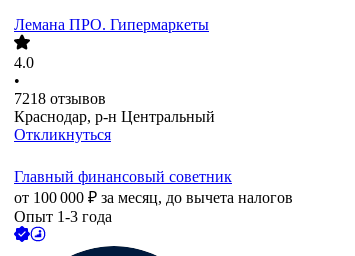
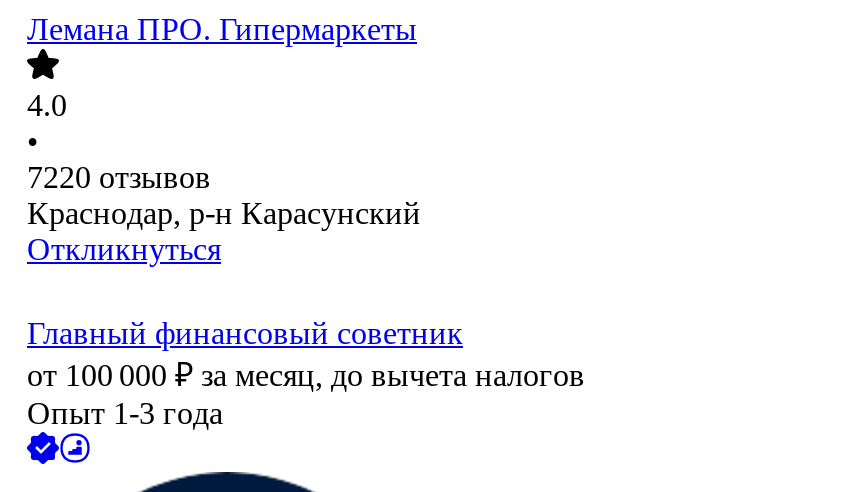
- 7218 отзывов
+ 7220 отзывов

- Краснодар, р-н Центральный
+ Краснодар, р-н Карасунский
